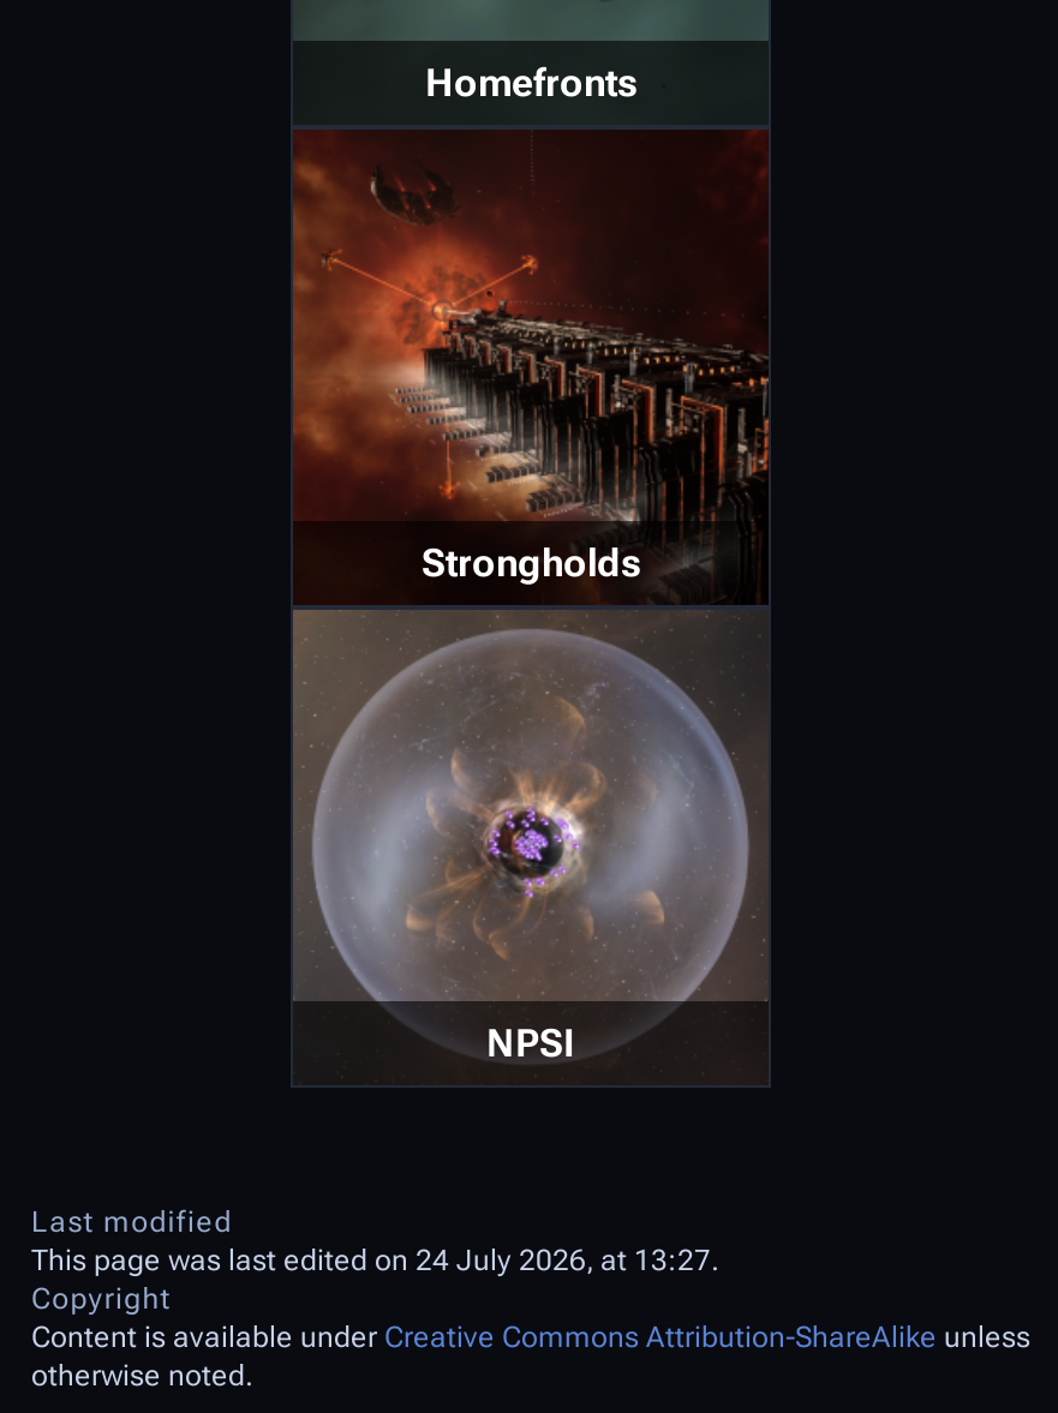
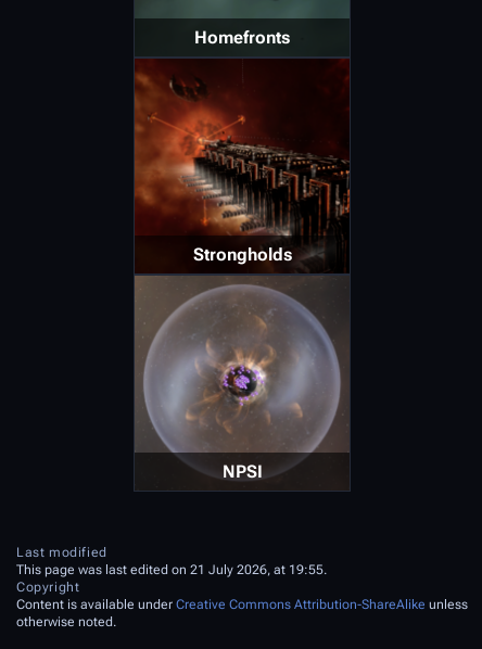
- This page was last edited on 24 July 2026, at 13:27.
+ This page was last edited on 21 July 2026, at 19:55.
